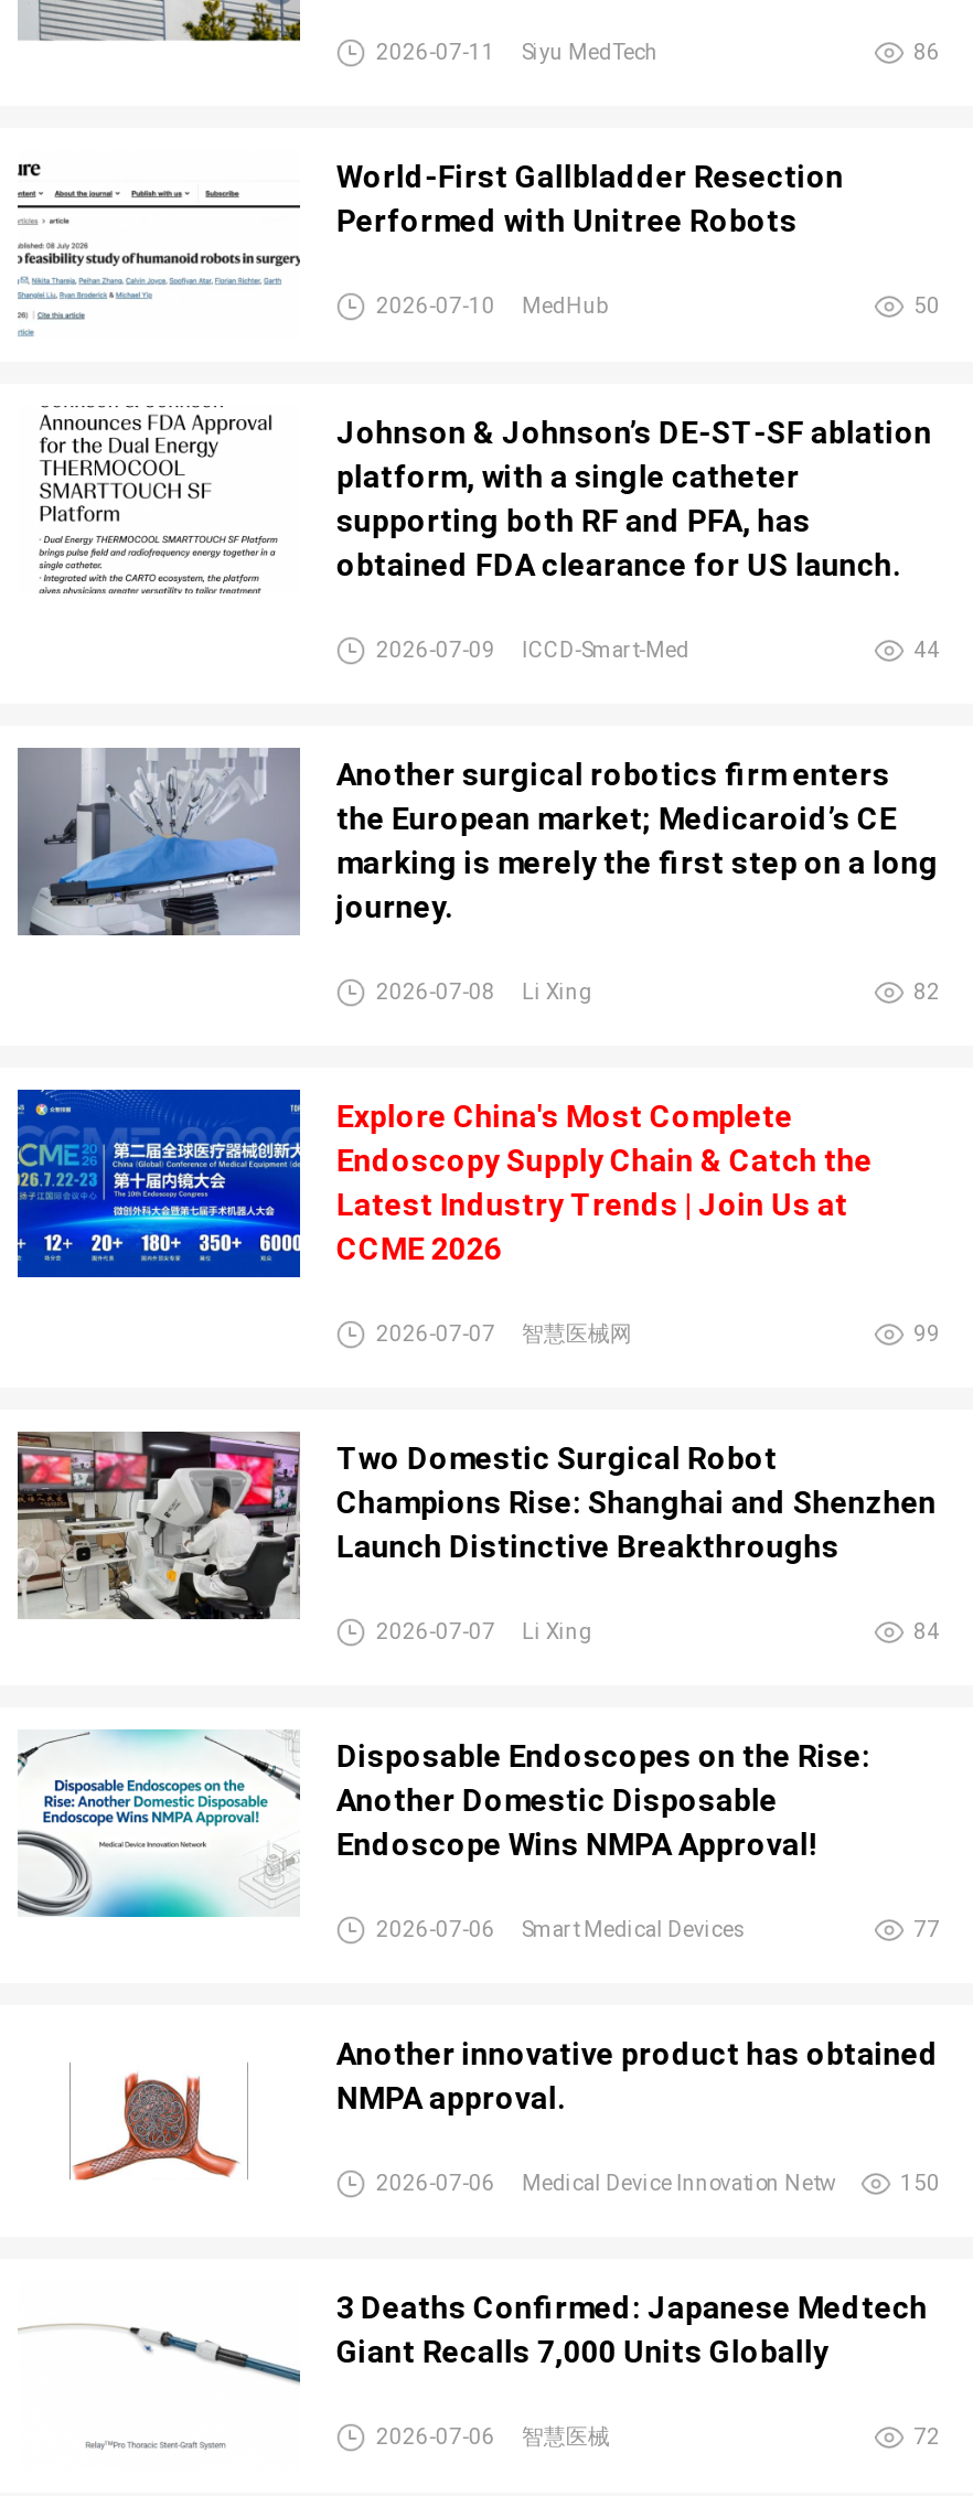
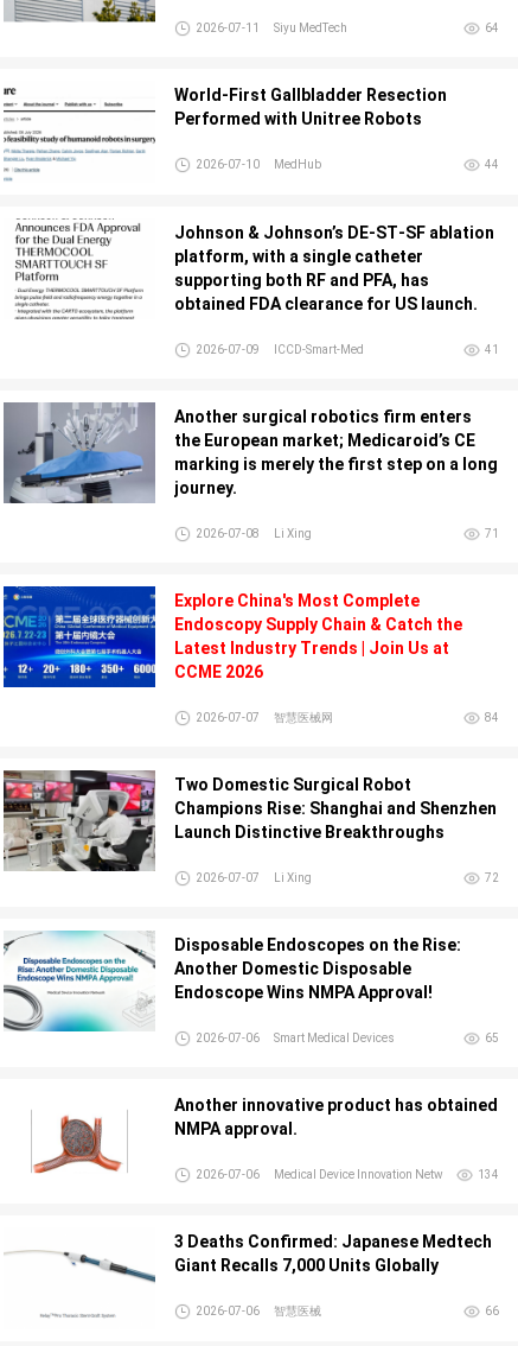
- 86
+ 64

- 50
+ 44

- 44
+ 41

- 82
+ 71

- 99
+ 84

- 84
+ 72

- 77
+ 65

- 150
+ 134

- 72
+ 66
